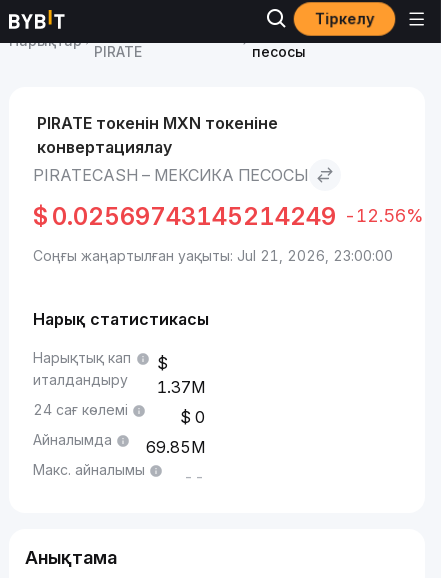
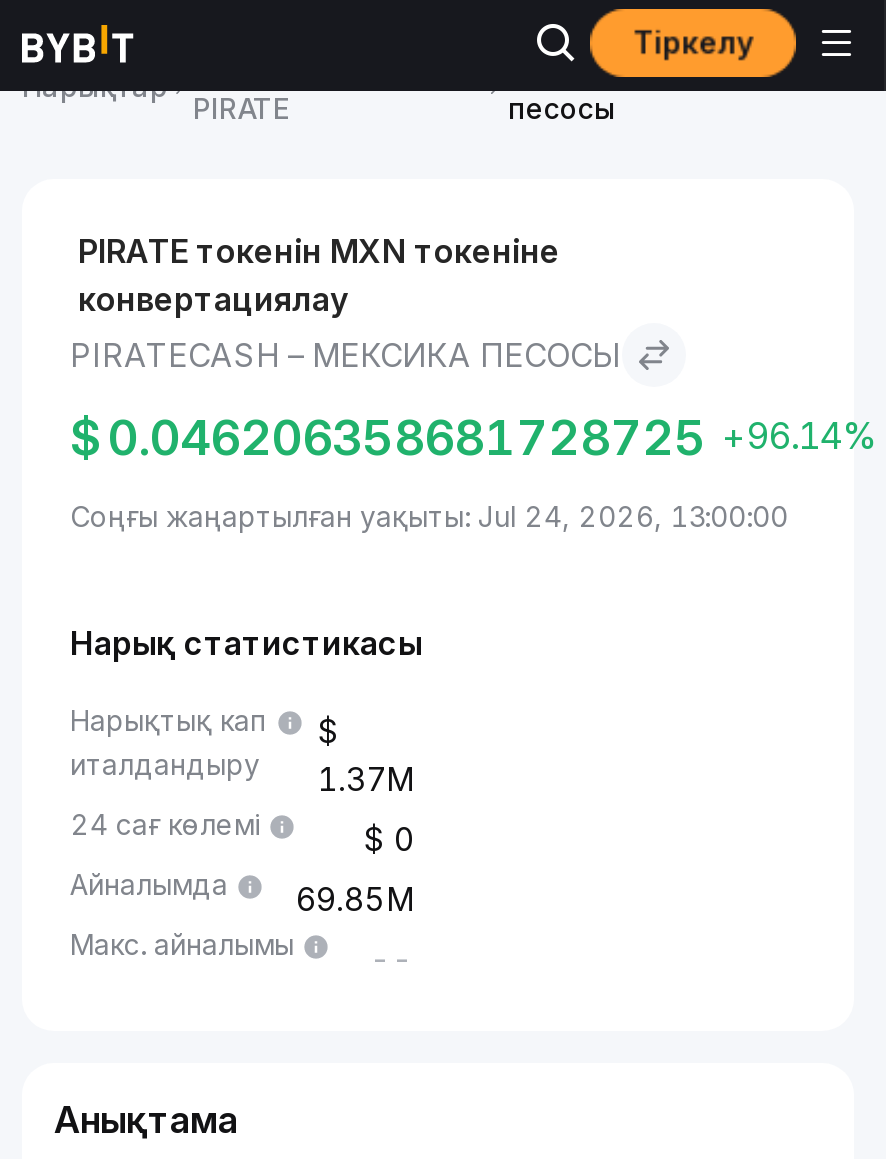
- $ 0.02569743145214249 -12.56%
+ $ 0.046206358681728725 +96.14%

- Соңғы жаңартылған уақыты: Jul 21, 2026, 23:00:00
+ Соңғы жаңартылған уақыты: Jul 24, 2026, 13:00:00
